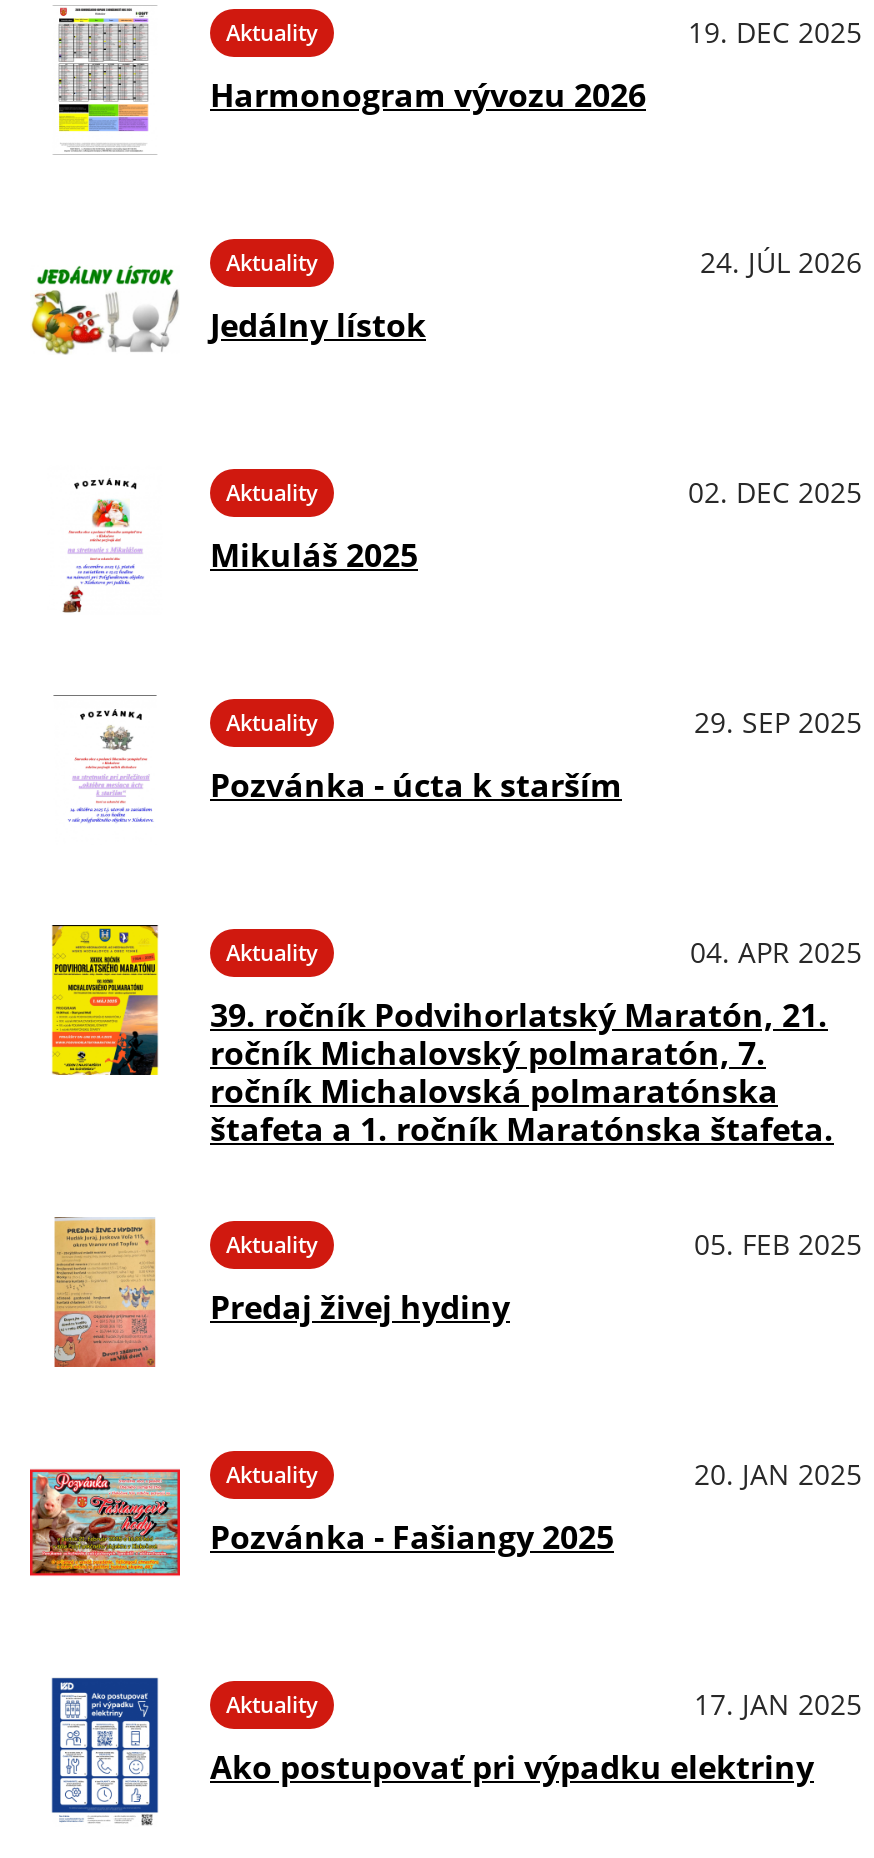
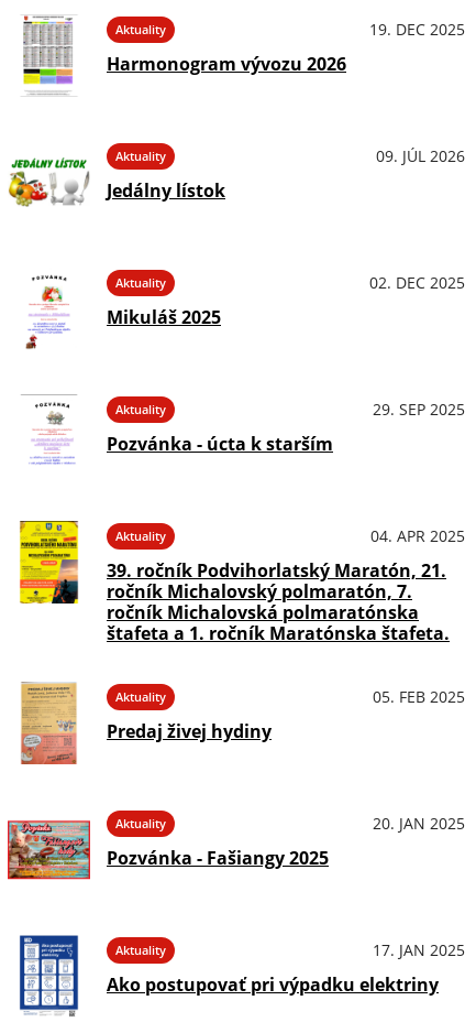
- 24. JÚL 2026
+ 09. JÚL 2026
